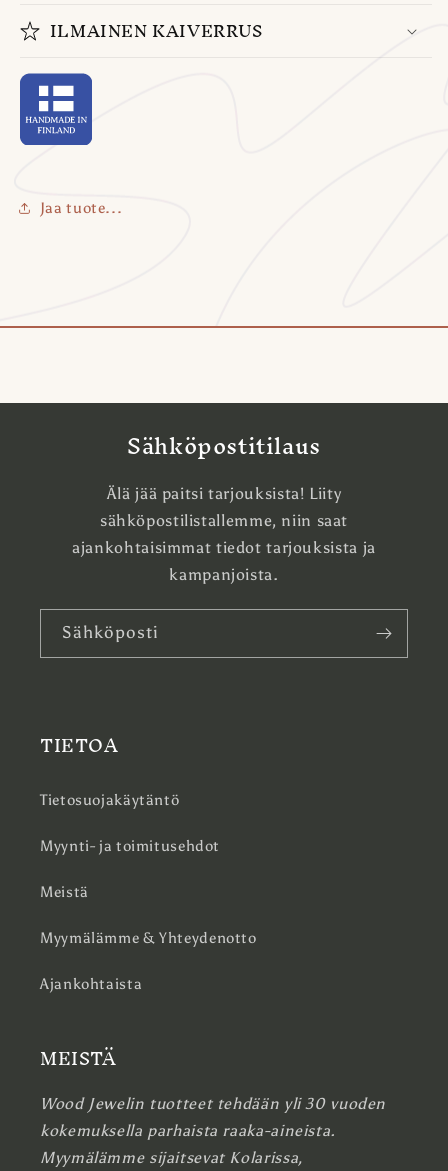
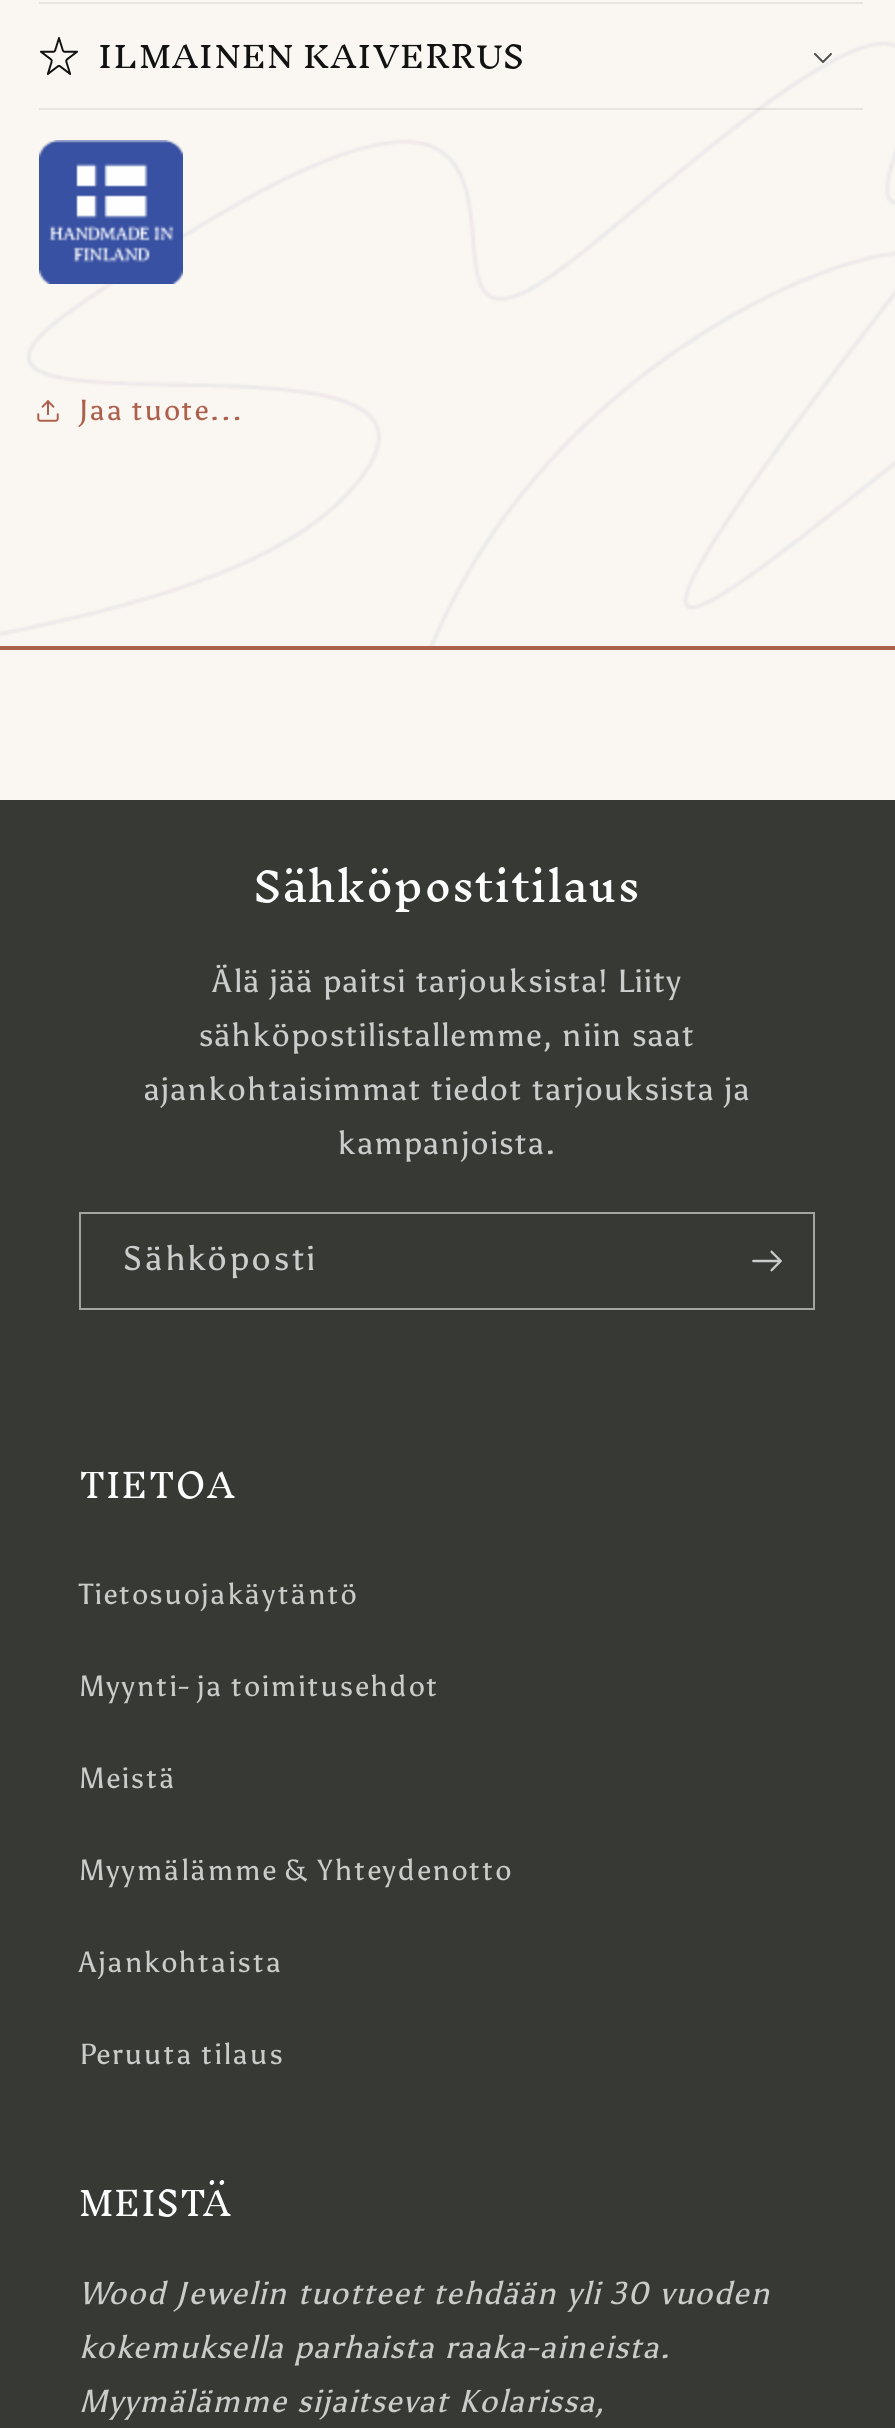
+ Peruuta tilaus
